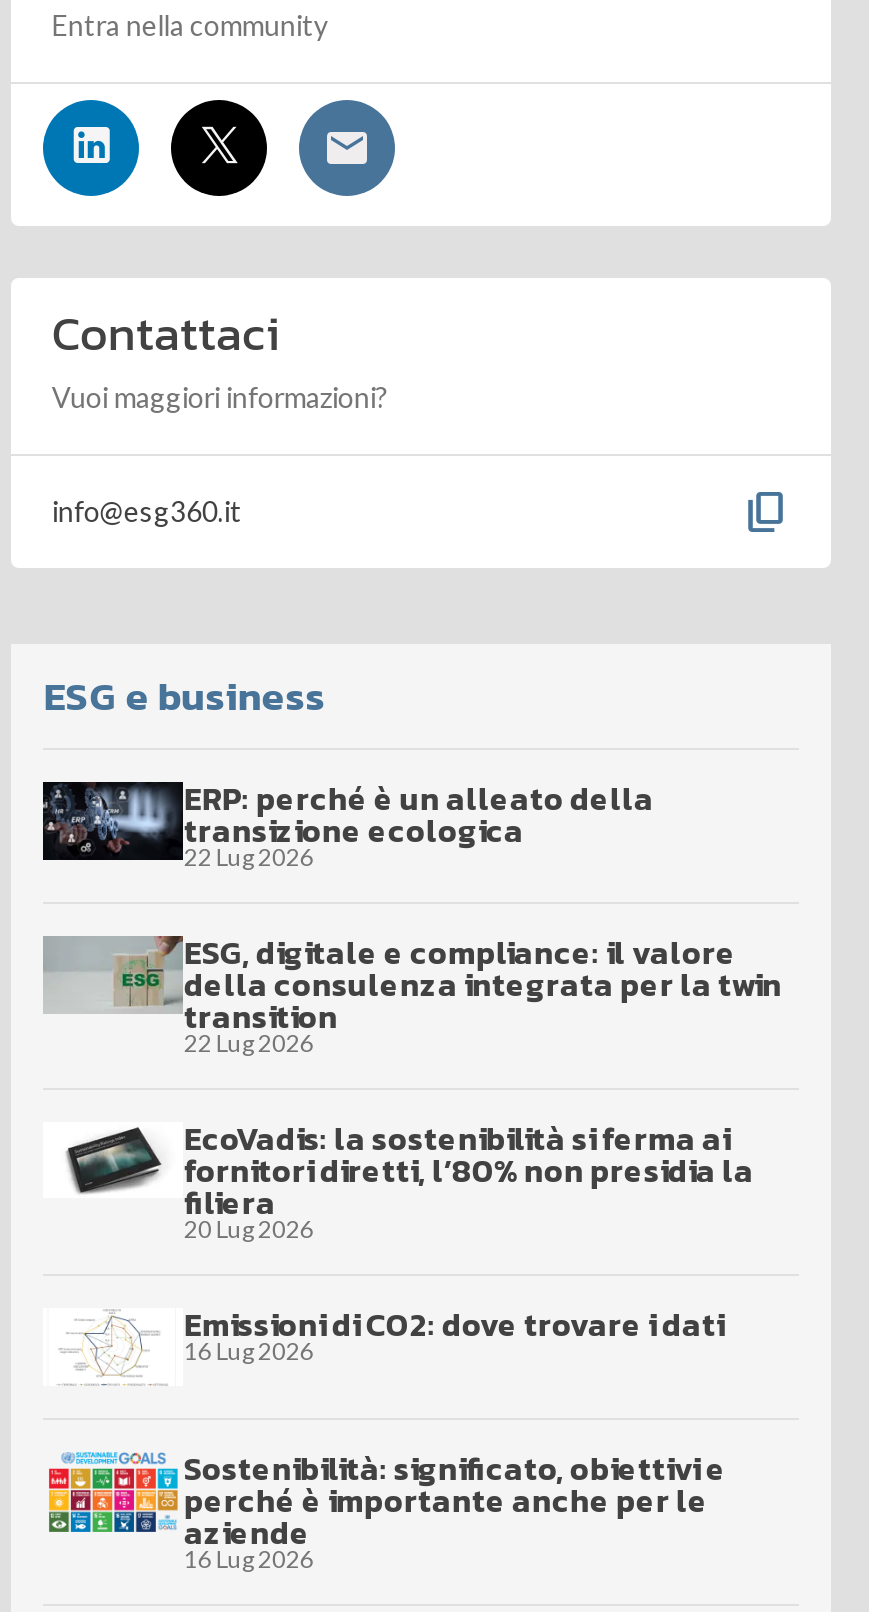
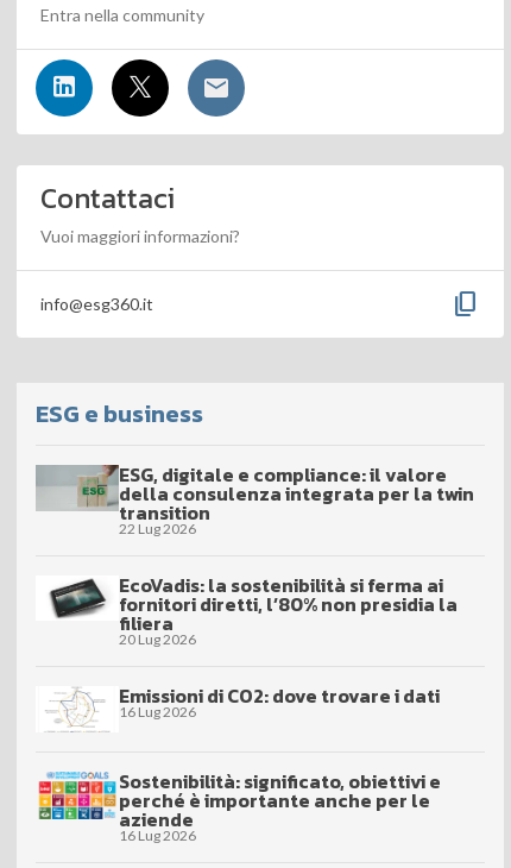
- [image]
- ERP: perché è un alleato della
- transizione ecologica
- 22 Lug 2026
